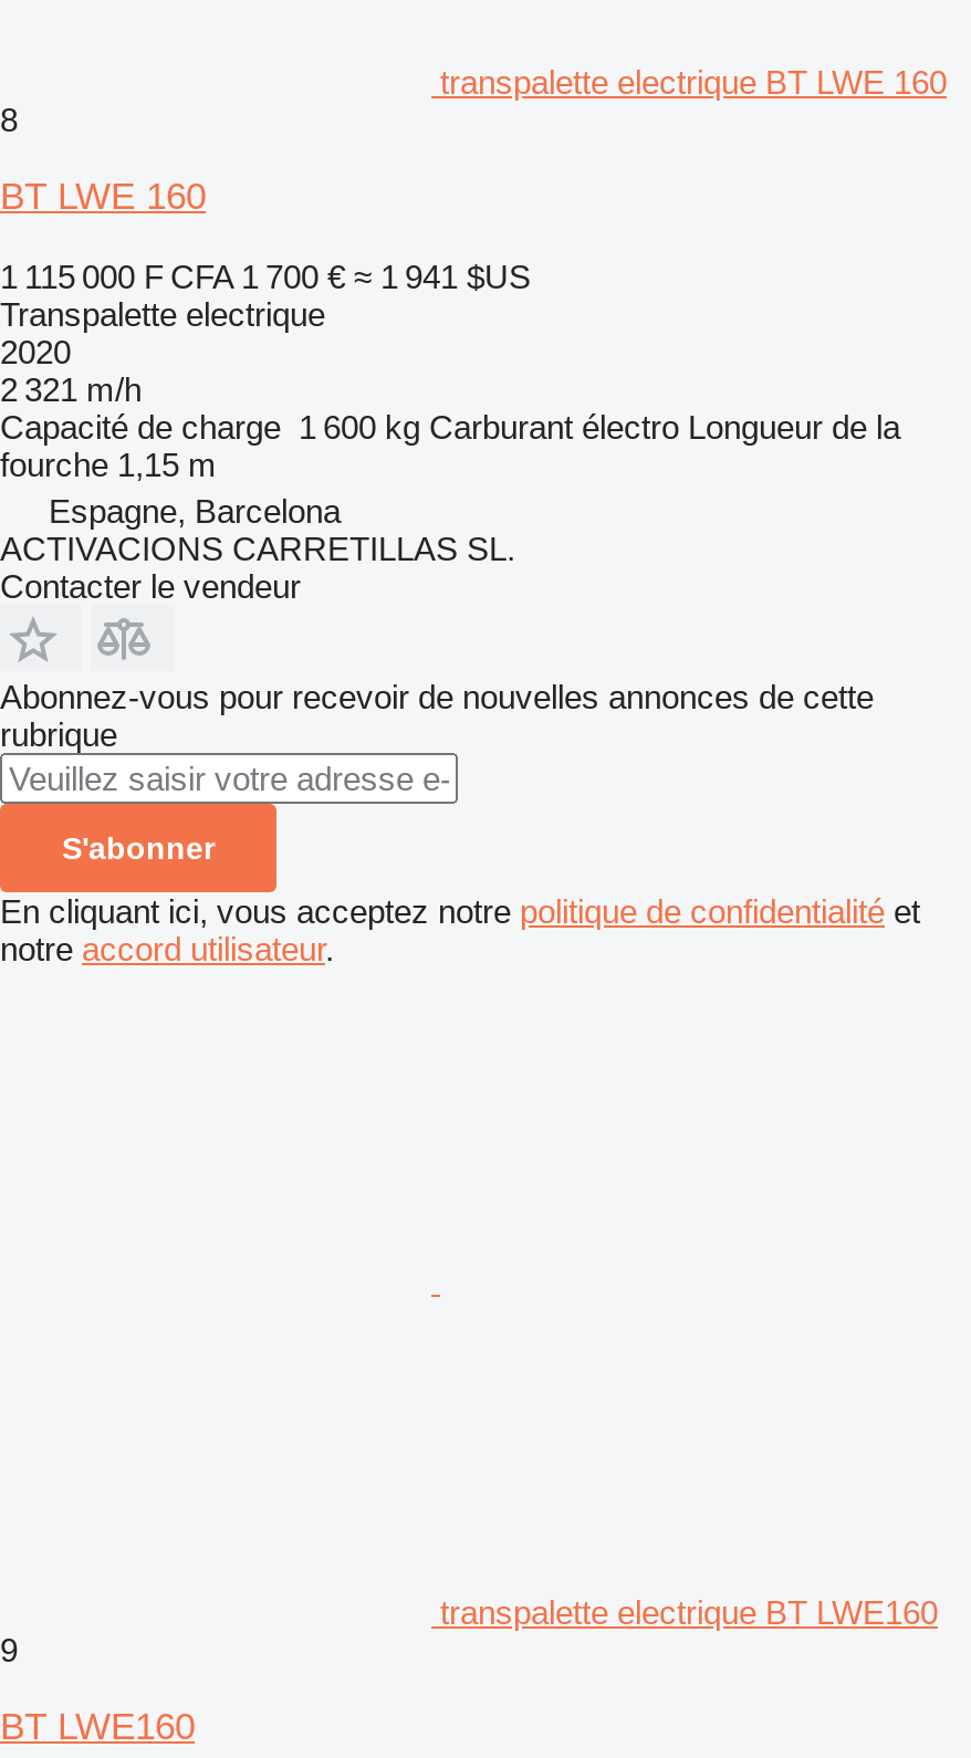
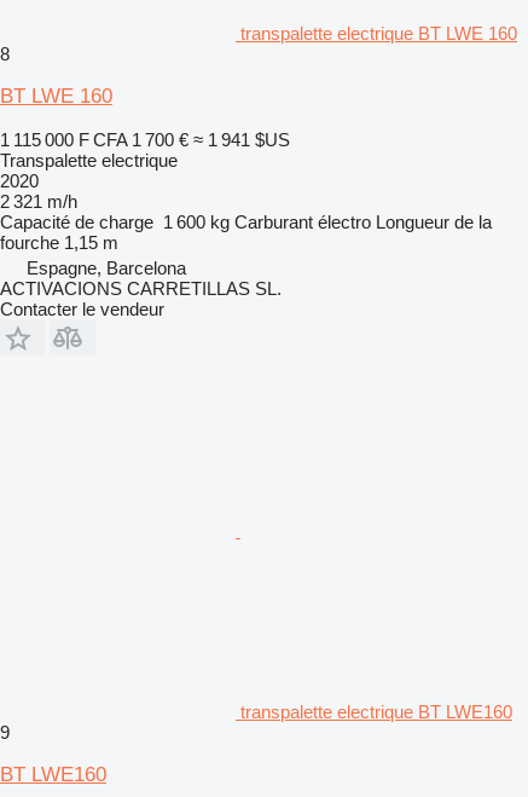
- Abonnez-vous pour recevoir de nouvelles annonces de cette
- rubrique
- S'abonner
- En cliquant ici, vous acceptez notre politique de confidentialité et
- notre accord utilisateur.
